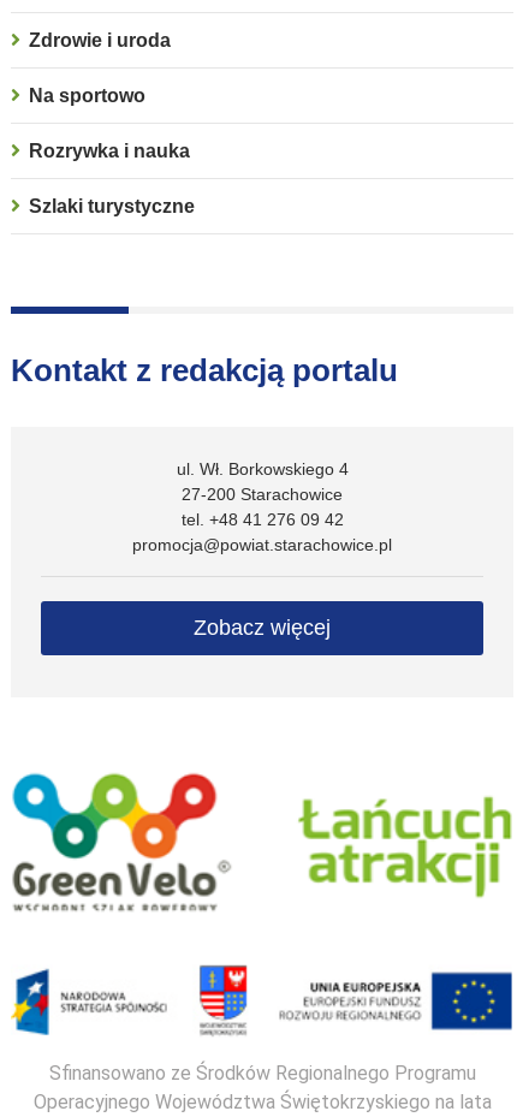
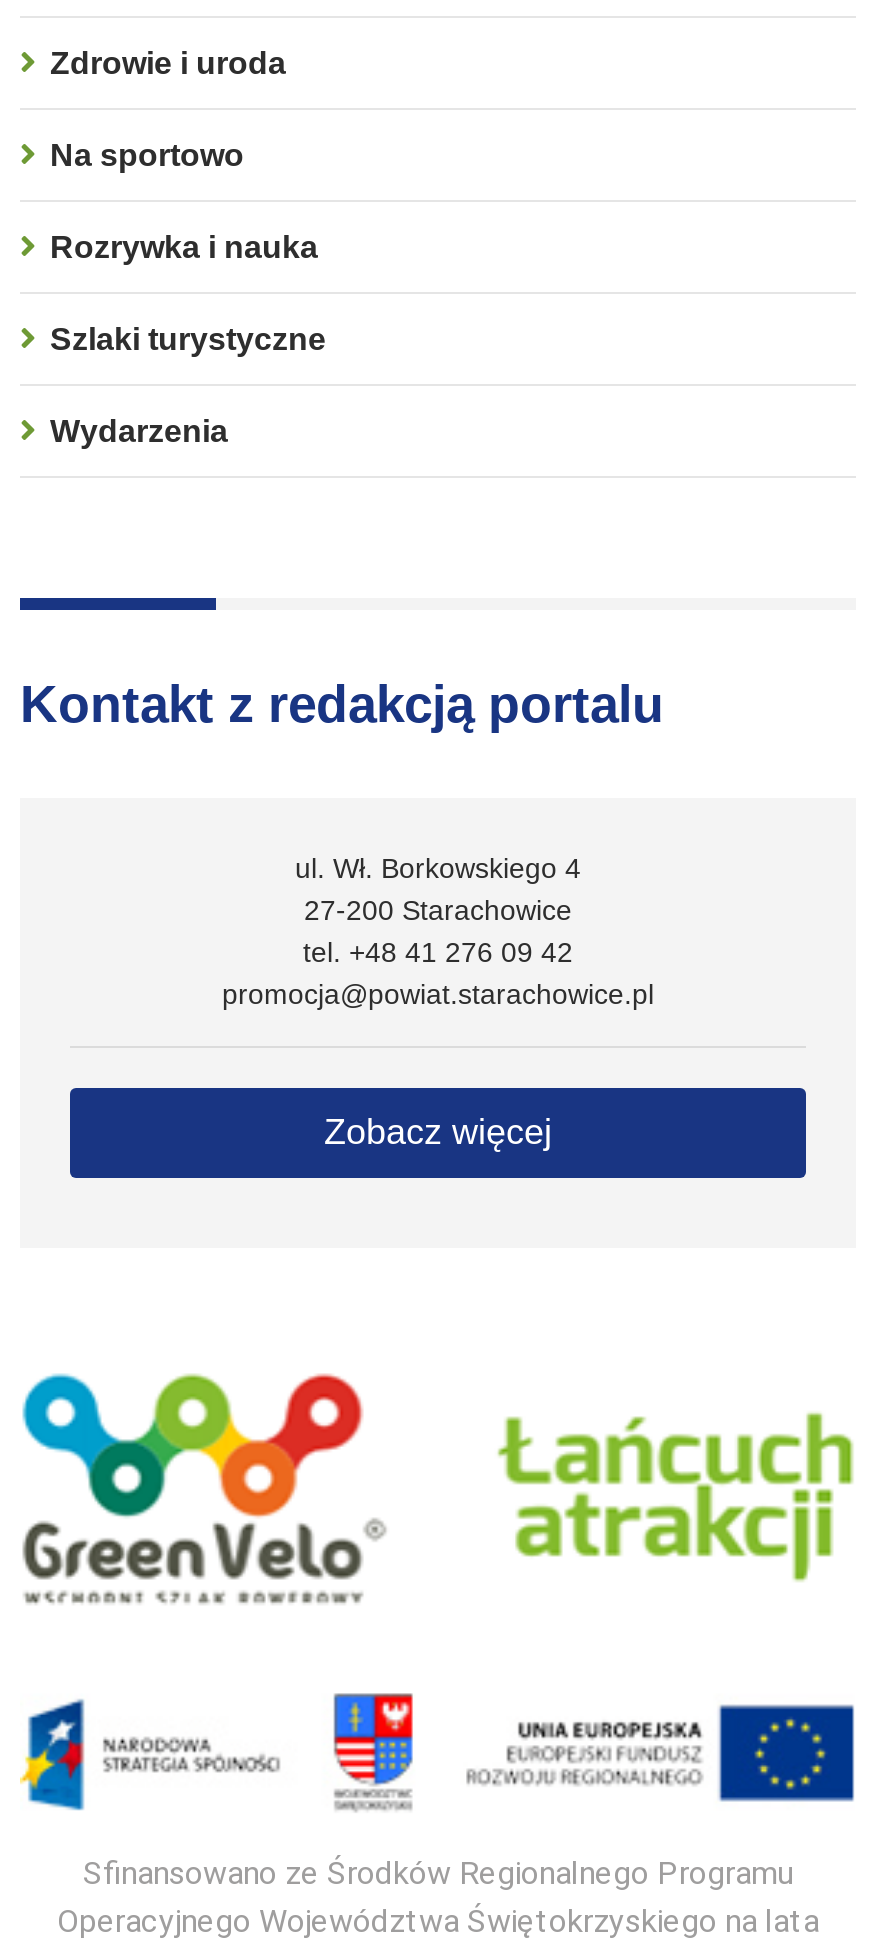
+ Wydarzenia
